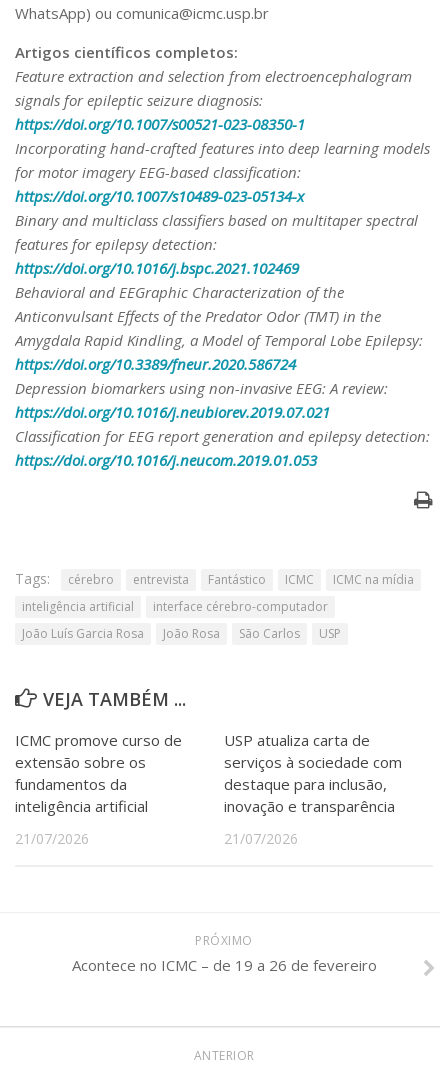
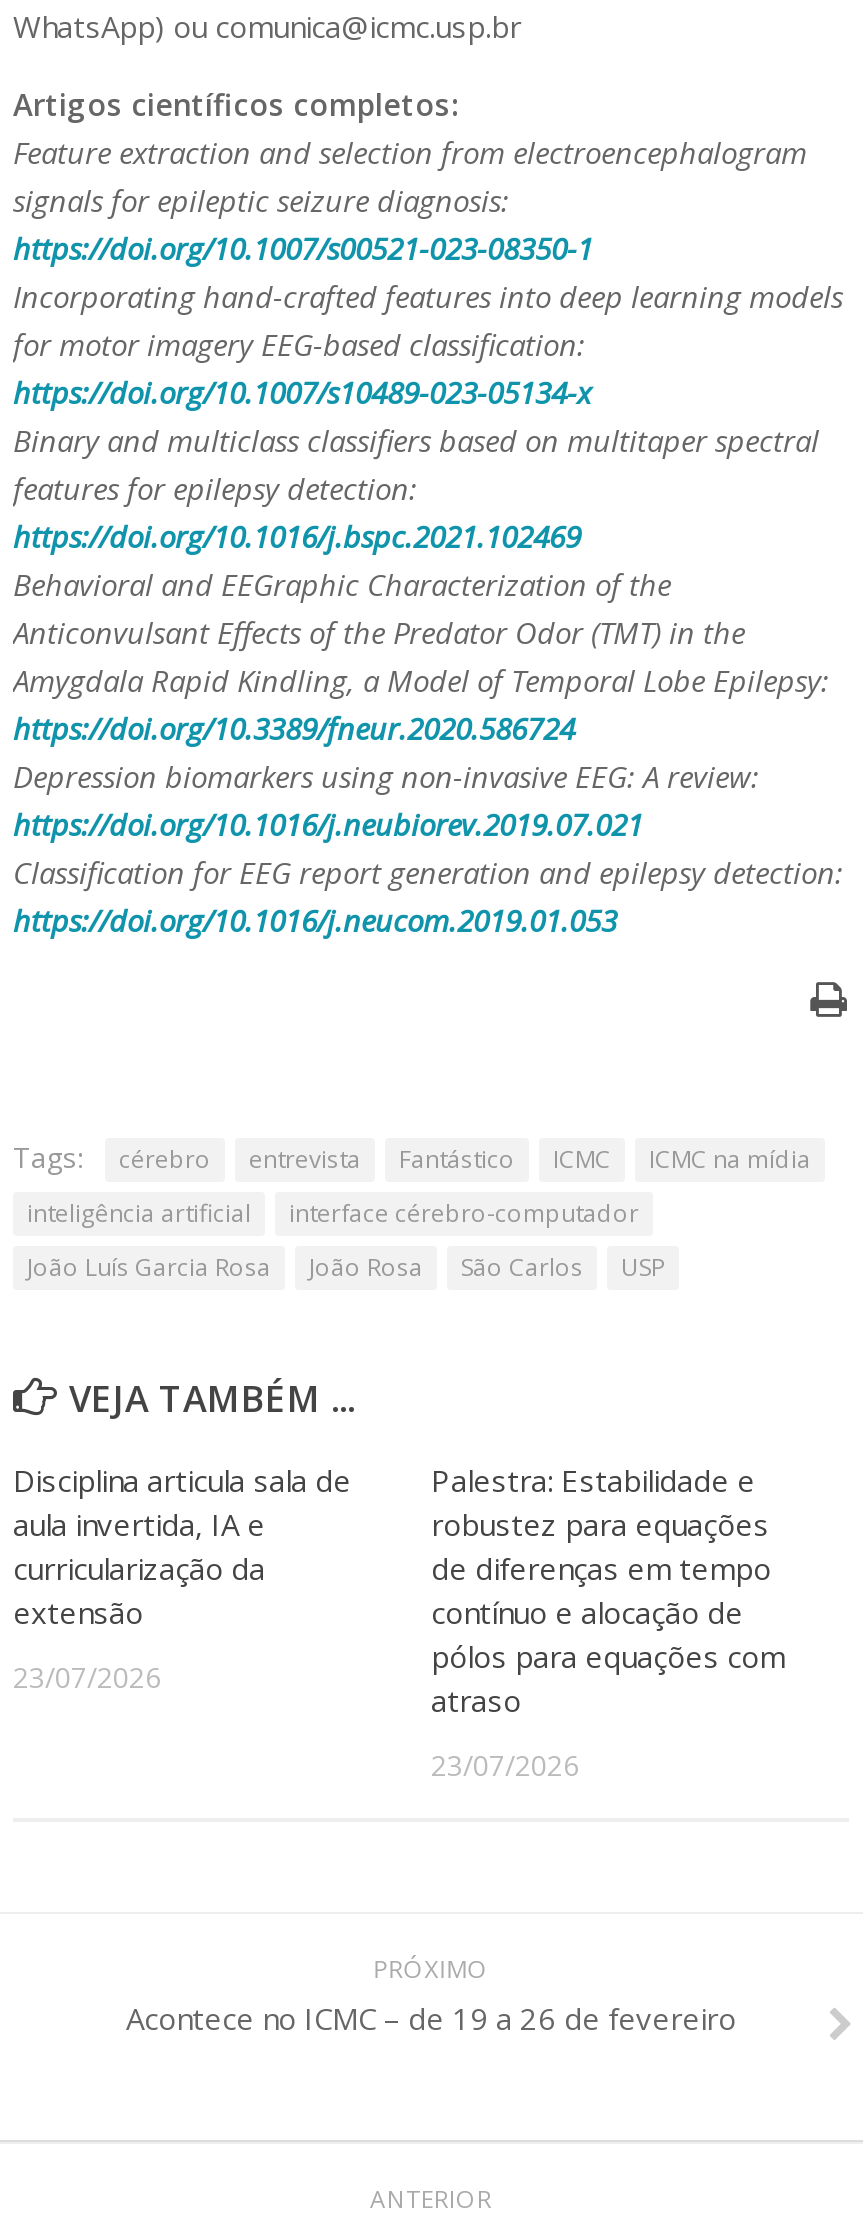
- ICMC promove curso de
- extensão sobre os
- fundamentos da
- inteligência artificial
+ Disciplina articula sala de
+ aula invertida, IA e
+ curricularização da
+ extensão

- USP atualiza carta de
- serviços à sociedade com
- destaque para inclusão,
- inovação e transparência
+ Palestra: Estabilidade e
+ robustez para equações
+ de diferenças em tempo
+ contínuo e alocação de
+ pólos para equações com
+ atraso

- 21/07/2026
+ 23/07/2026

- 21/07/2026
+ 23/07/2026
